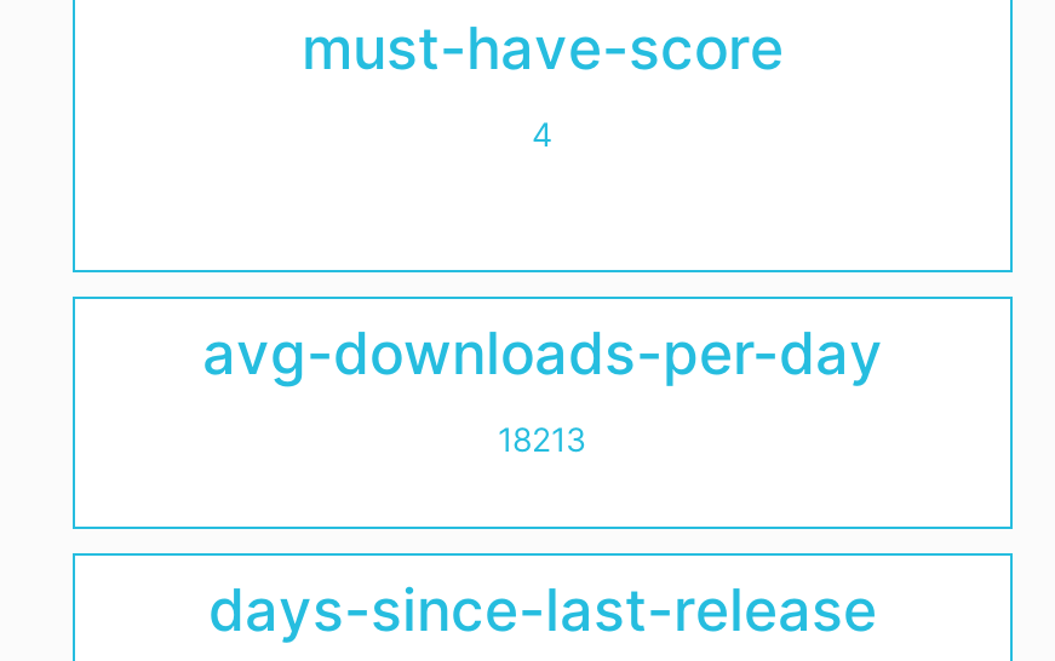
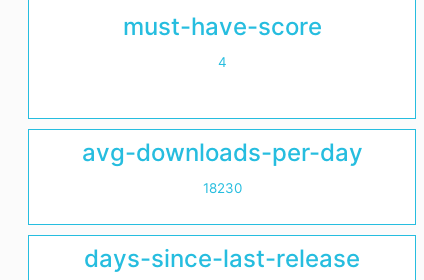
- 18213
+ 18230
